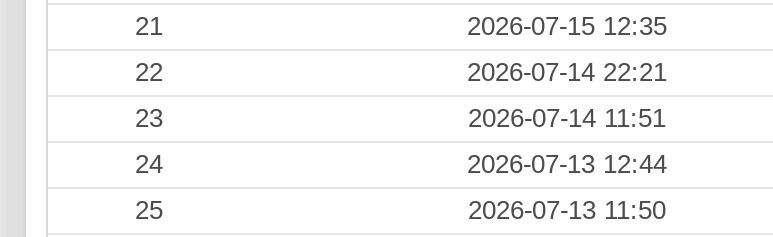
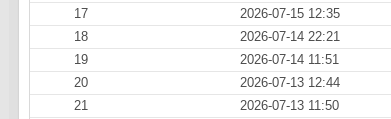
- 21
+ 17

- 22
+ 18

- 23
+ 19

- 24
+ 20

- 25
+ 21
